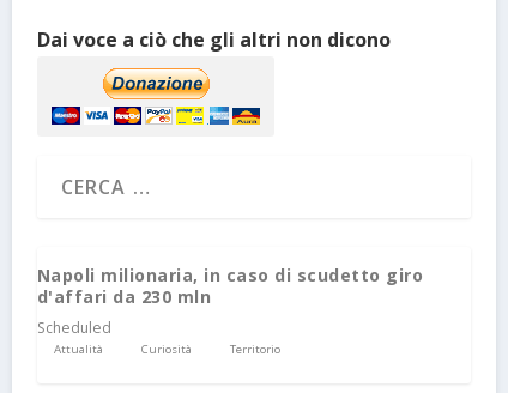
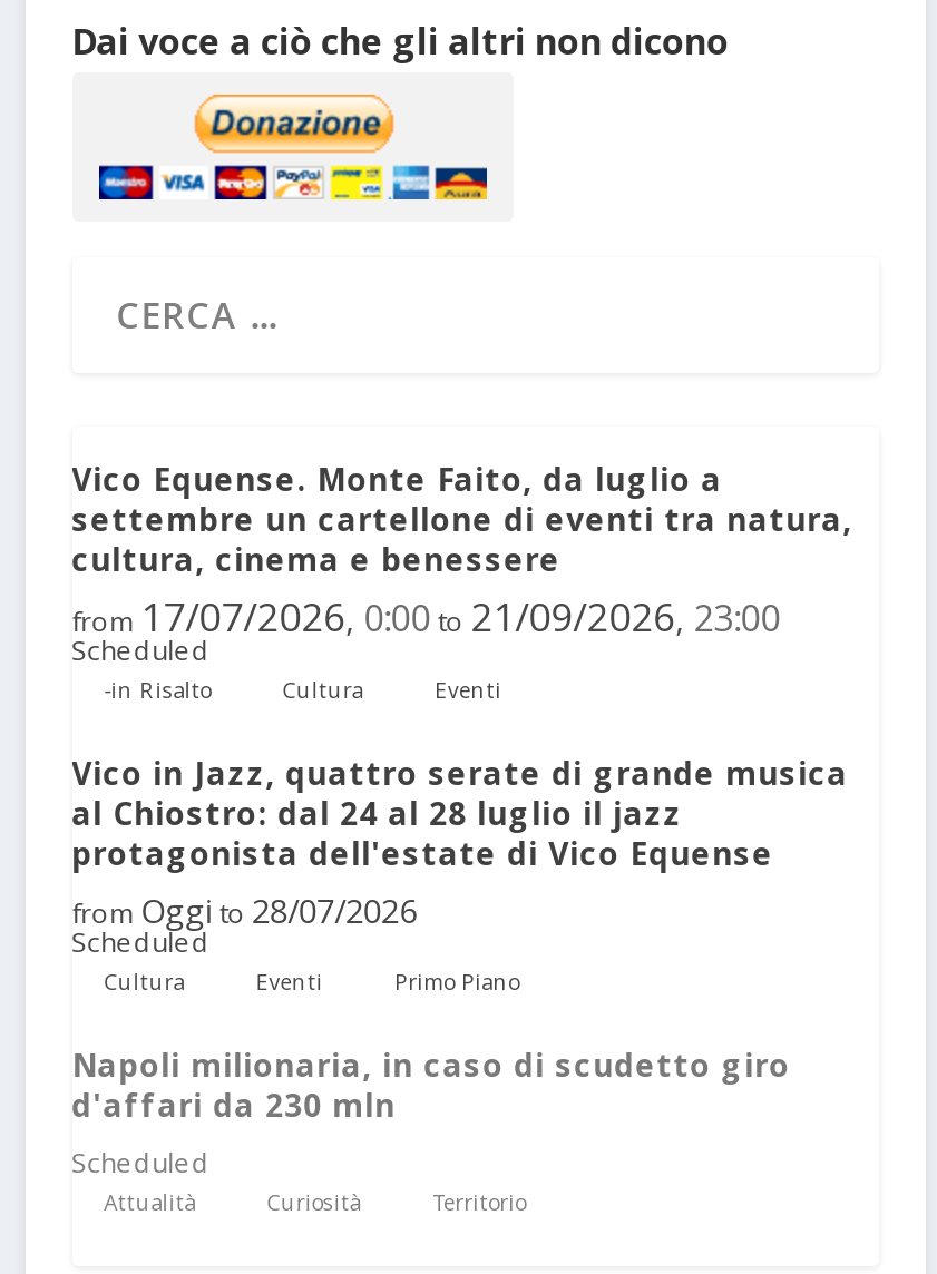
+ Vico Equense. Monte Faito, da luglio a
+ settembre un cartellone di eventi tra natura,
+ cultura, cinema e benessere
+ from 17/07/2026, 0:00 to 21/09/2026, 23:00
+ Scheduled
+ -in Risalto
+ Cultura
+ Eventi
+ Vico in Jazz, quattro serate di grande musica
+ al Chiostro: dal 24 al 28 luglio il jazz
+ protagonista dell'estate di Vico Equense
+ from Oggi to 28/07/2026
+ Scheduled
+ Cultura
+ Eventi
+ Primo Piano
